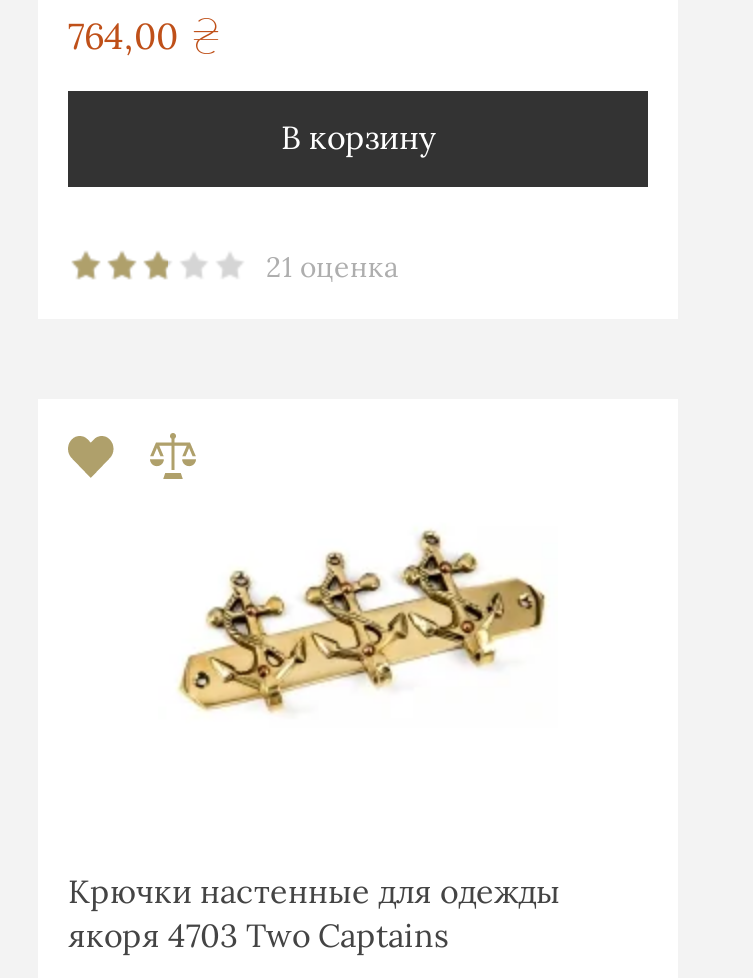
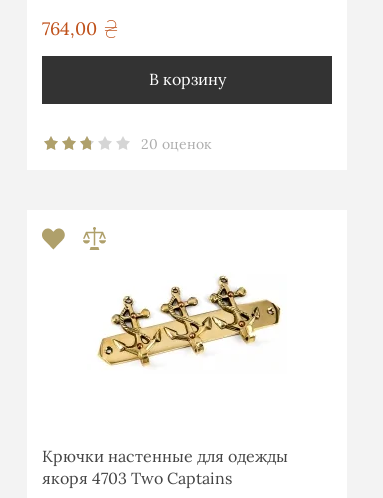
- 21 оценка
+ 20 оценок
